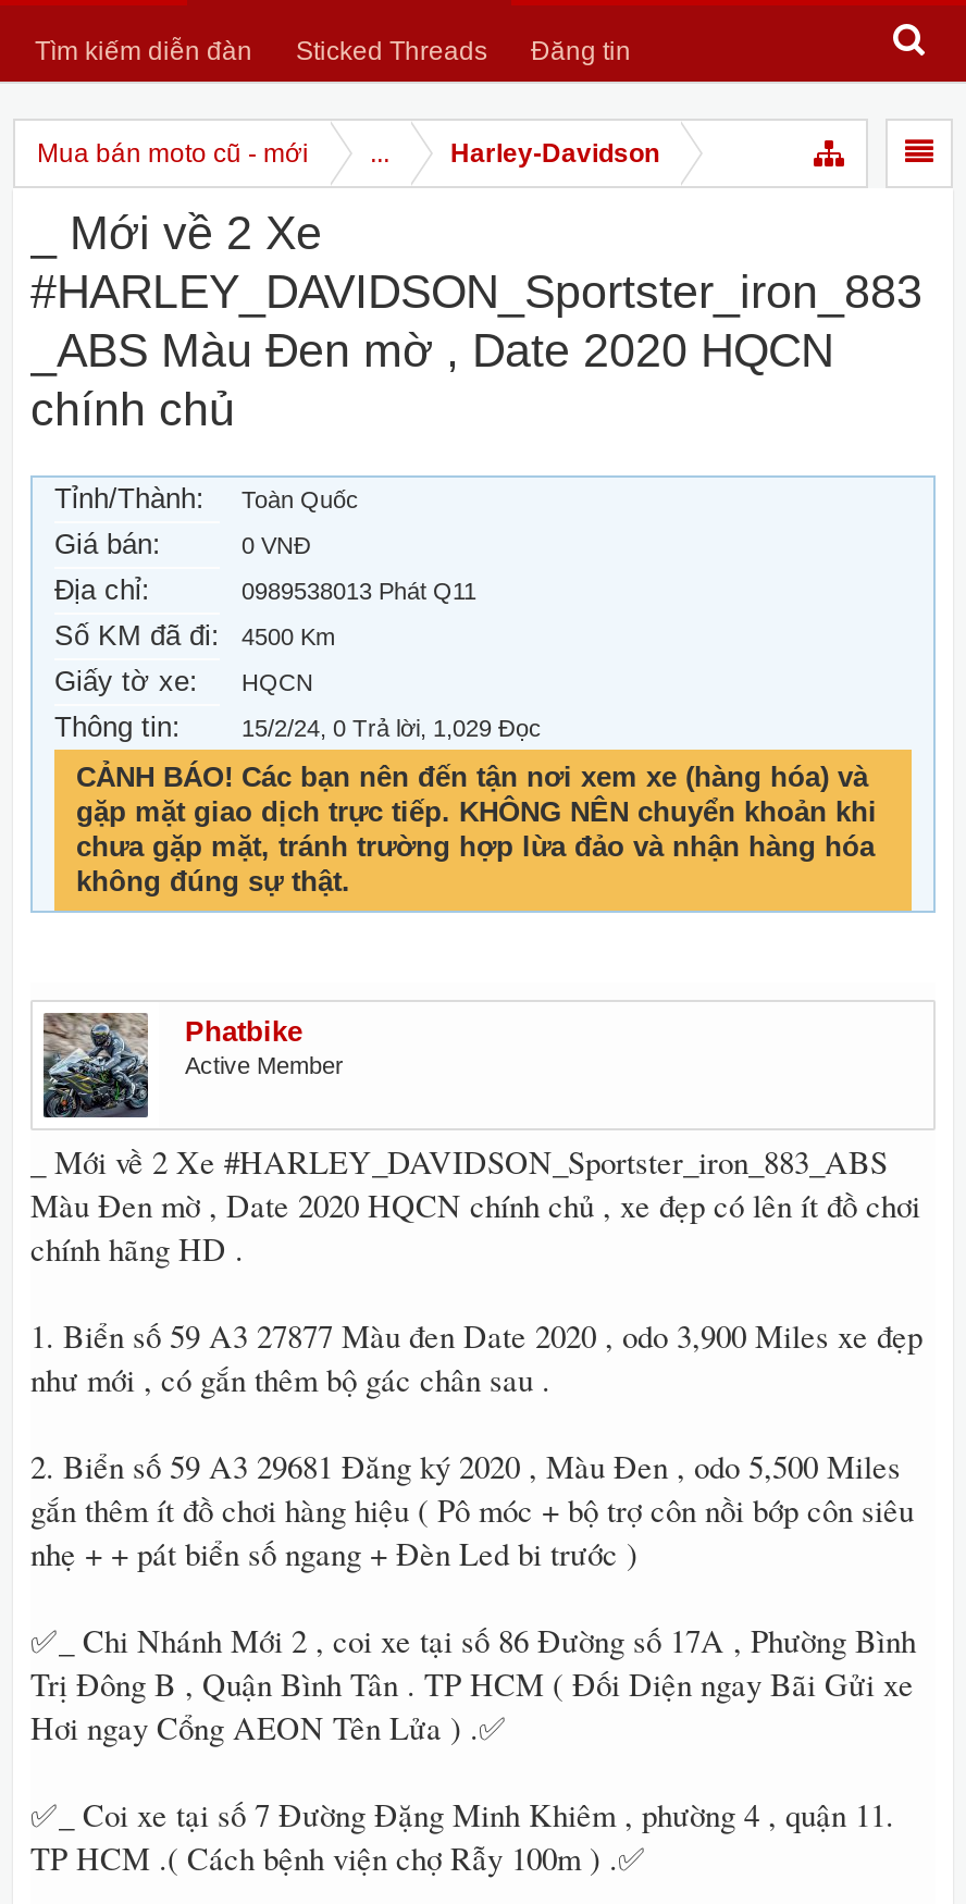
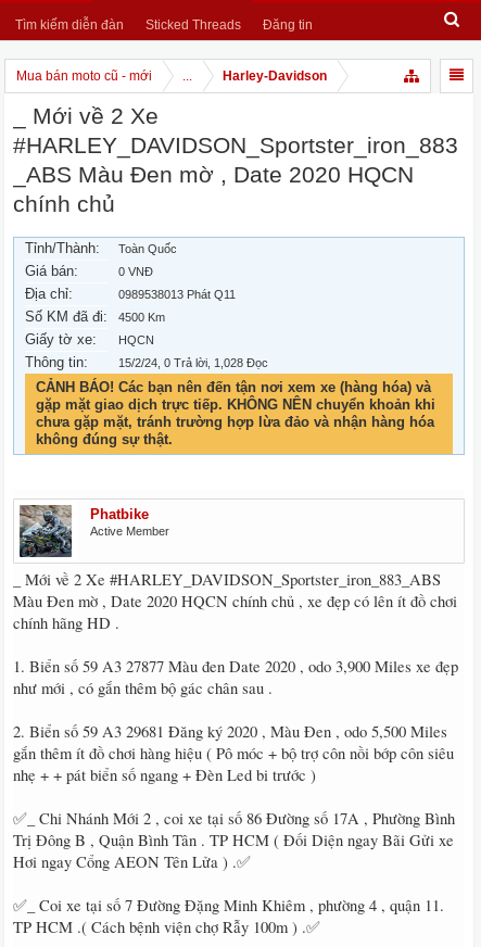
- 15/2/24, 0 Trả lời, 1,029 Đọc
+ 15/2/24, 0 Trả lời, 1,028 Đọc
